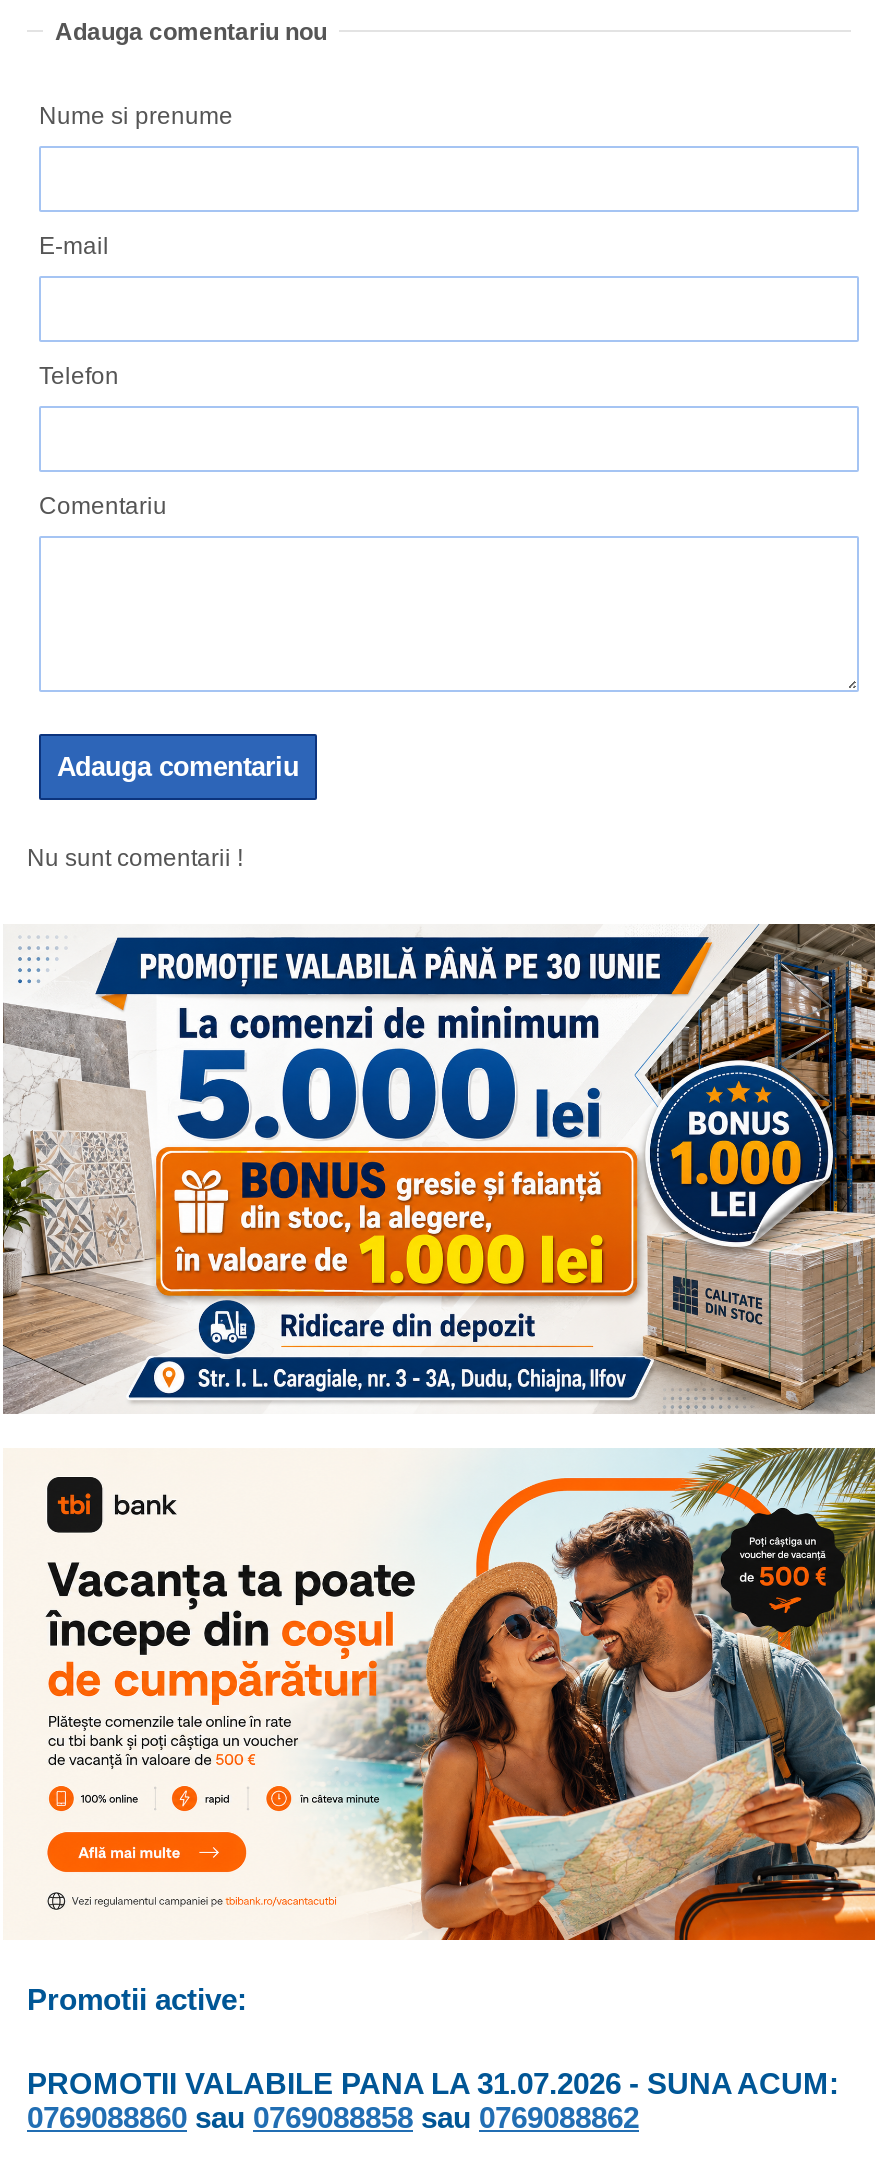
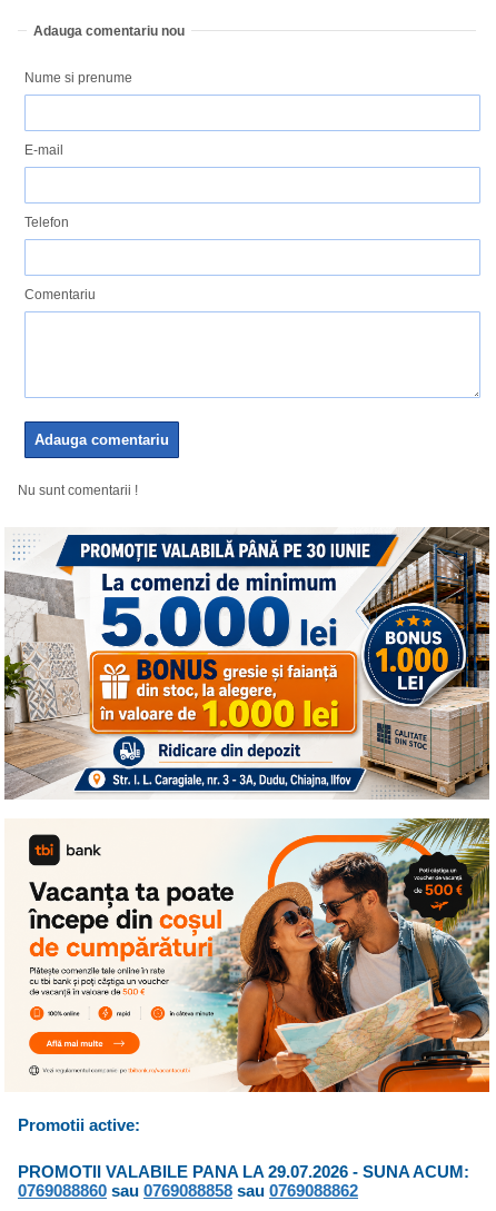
- PROMOTII VALABILE PANA LA 31.07.2026 - SUNA ACUM:
+ PROMOTII VALABILE PANA LA 29.07.2026 - SUNA ACUM:
